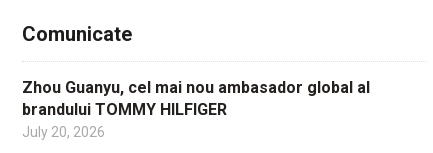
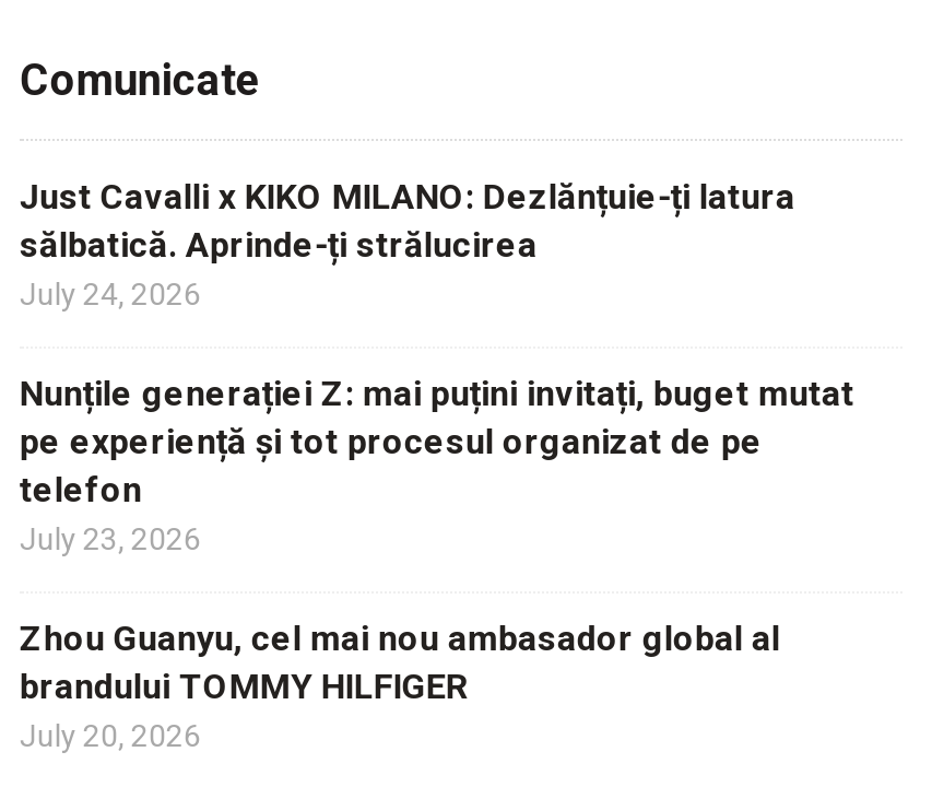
+ Just Cavalli x KIKO MILANO: Dezlănțuie-ți latura
+ sălbatică. Aprinde-ți strălucirea
+ July 24, 2026
+ Nunțile generației Z: mai puțini invitați, buget mutat
+ pe experiență și tot procesul organizat de pe
+ telefon
+ July 23, 2026
